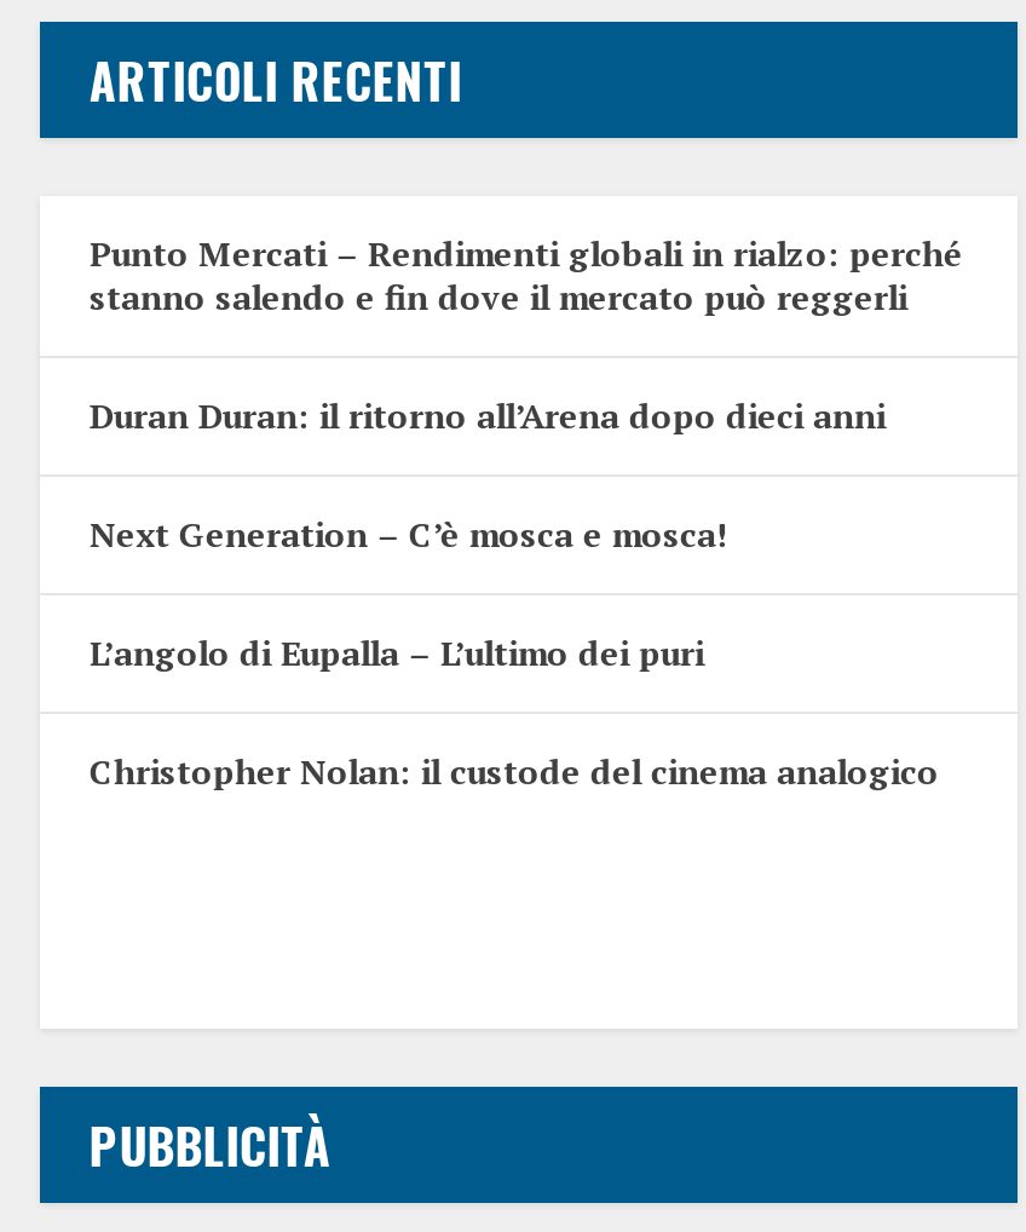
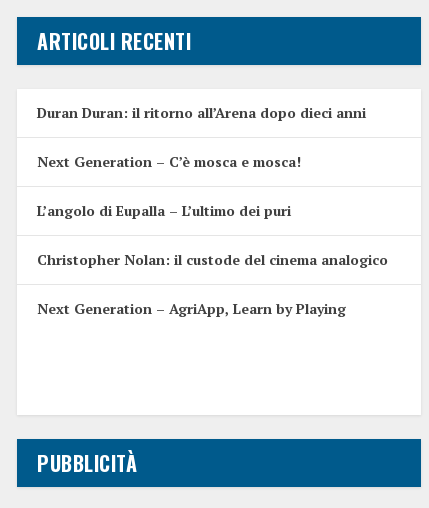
- Punto Mercati – Rendimenti globali in rialzo: perché
- stanno salendo e fin dove il mercato può reggerli

moved up: Duran Duran: il ritorno all’Arena dopo dieci anni | Next Generation – C’è mosca e mosca! | L’angolo di Eupalla – L’ultimo dei puri | Christopher Nolan: il custode del cinema analogico

+ Next Generation – AgriApp, Learn by Playing
